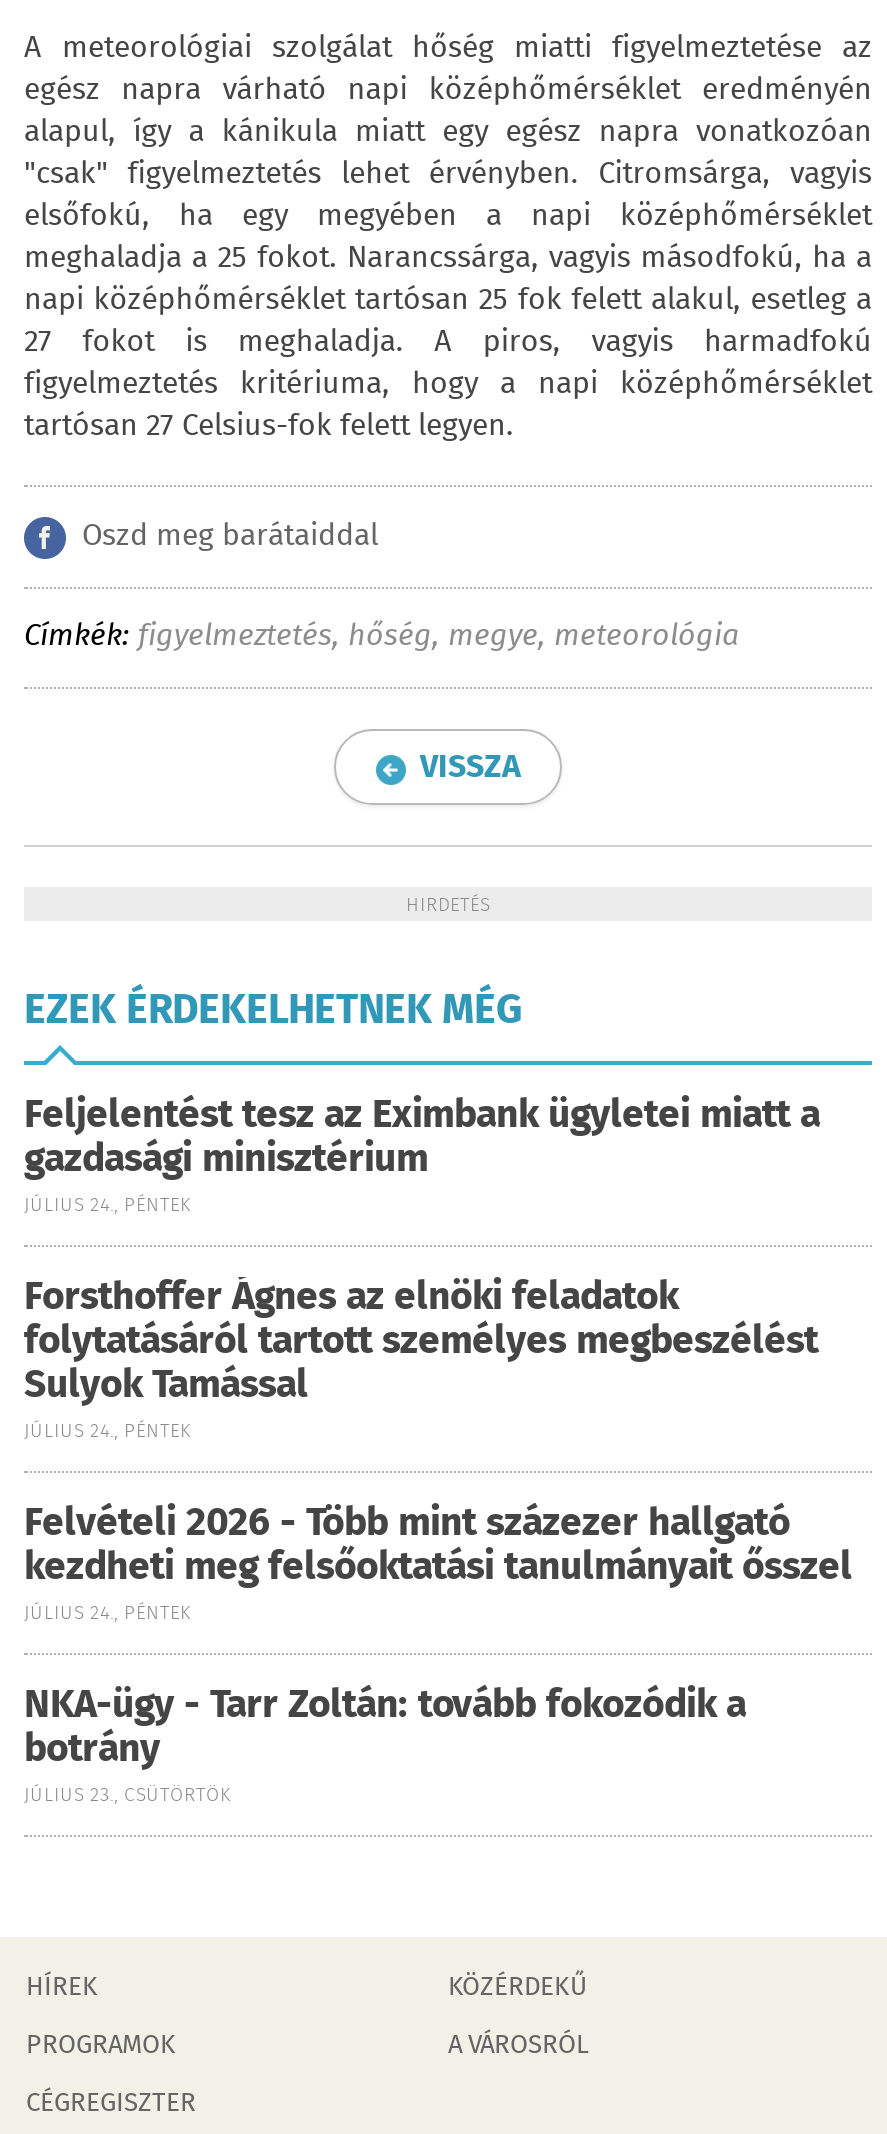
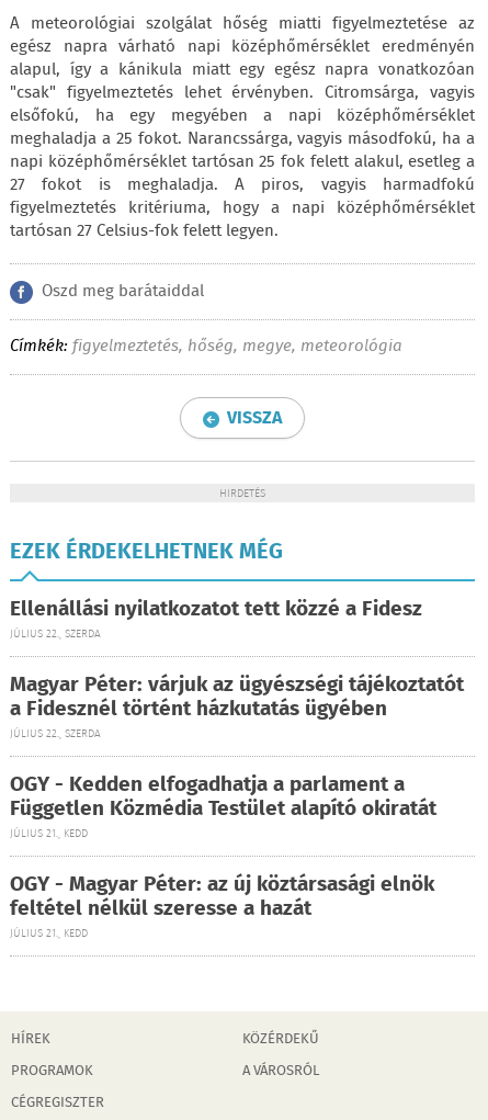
- Feljelentést tesz az Eximbank ügyletei miatt a
- gazdasági minisztérium
- JÚLIUS 24., PÉNTEK
+ Ellenállási nyilatkozatot tett közzé a Fidesz
+ JÚLIUS 22., SZERDA

- Forsthoffer Ágnes az elnöki feladatok
- folytatásáról tartott személyes megbeszélést
- Sulyok Tamással
- JÚLIUS 24., PÉNTEK
+ Magyar Péter: várjuk az ügyészségi tájékoztatót
+ a Fidesznél történt házkutatás ügyében
+ JÚLIUS 22., SZERDA

- Felvételi 2026 - Több mint százezer hallgató
- kezdheti meg felsőoktatási tanulmányait ősszel
- JÚLIUS 24., PÉNTEK
+ OGY - Kedden elfogadhatja a parlament a
+ Független Közmédia Testület alapító okiratát
+ JÚLIUS 21., KEDD

- NKA-ügy - Tarr Zoltán: tovább fokozódik a
- botrány
- JÚLIUS 23., CSÜTÖRTÖK
+ OGY - Magyar Péter: az új köztársasági elnök
+ feltétel nélkül szeresse a hazát
+ JÚLIUS 21., KEDD
